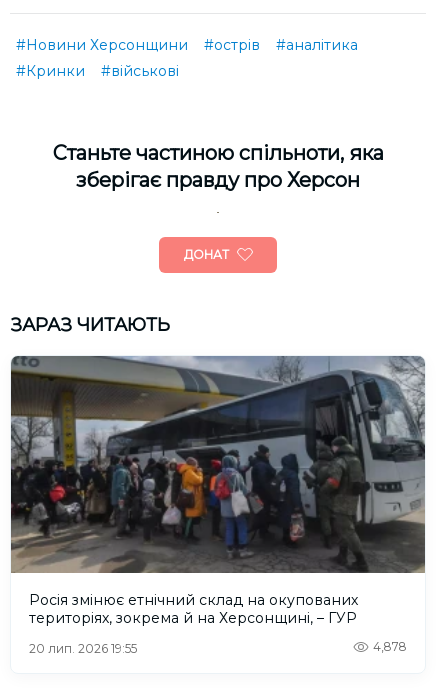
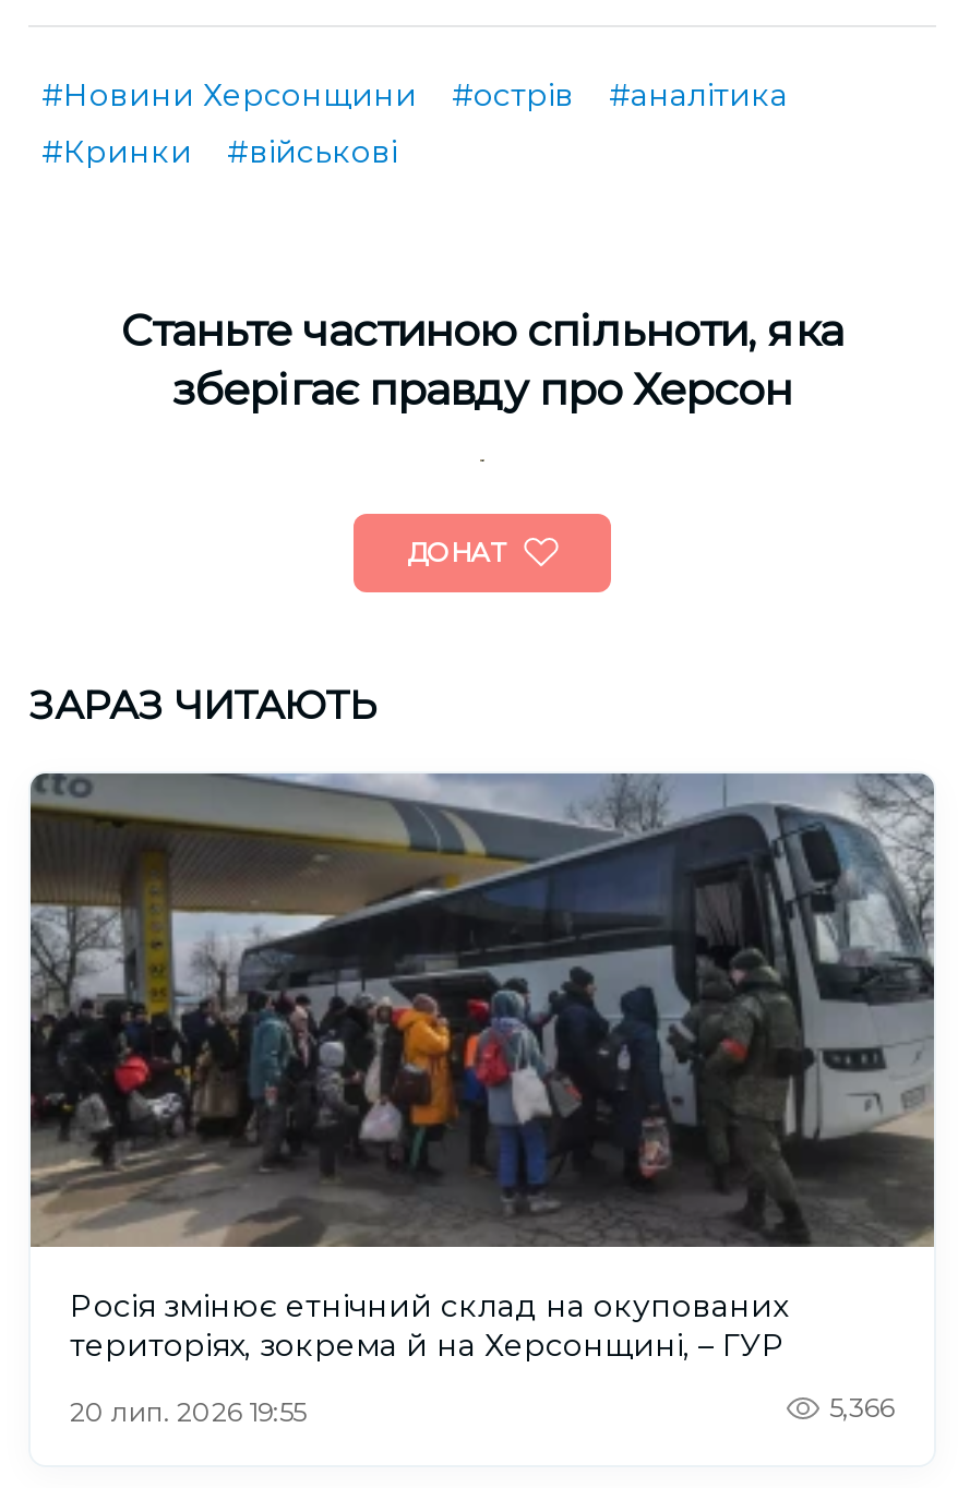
- 4,878
+ 5,366
